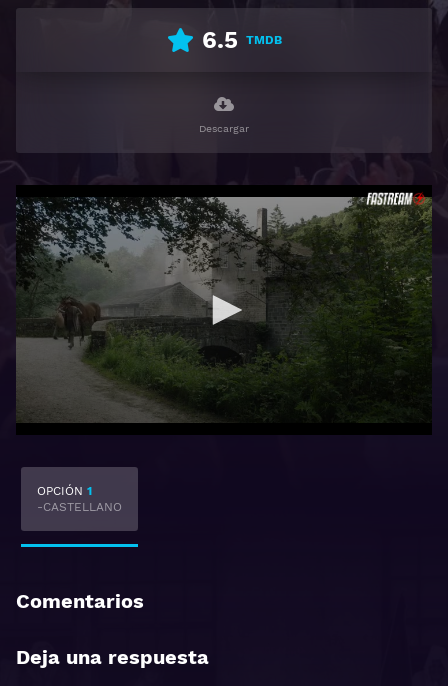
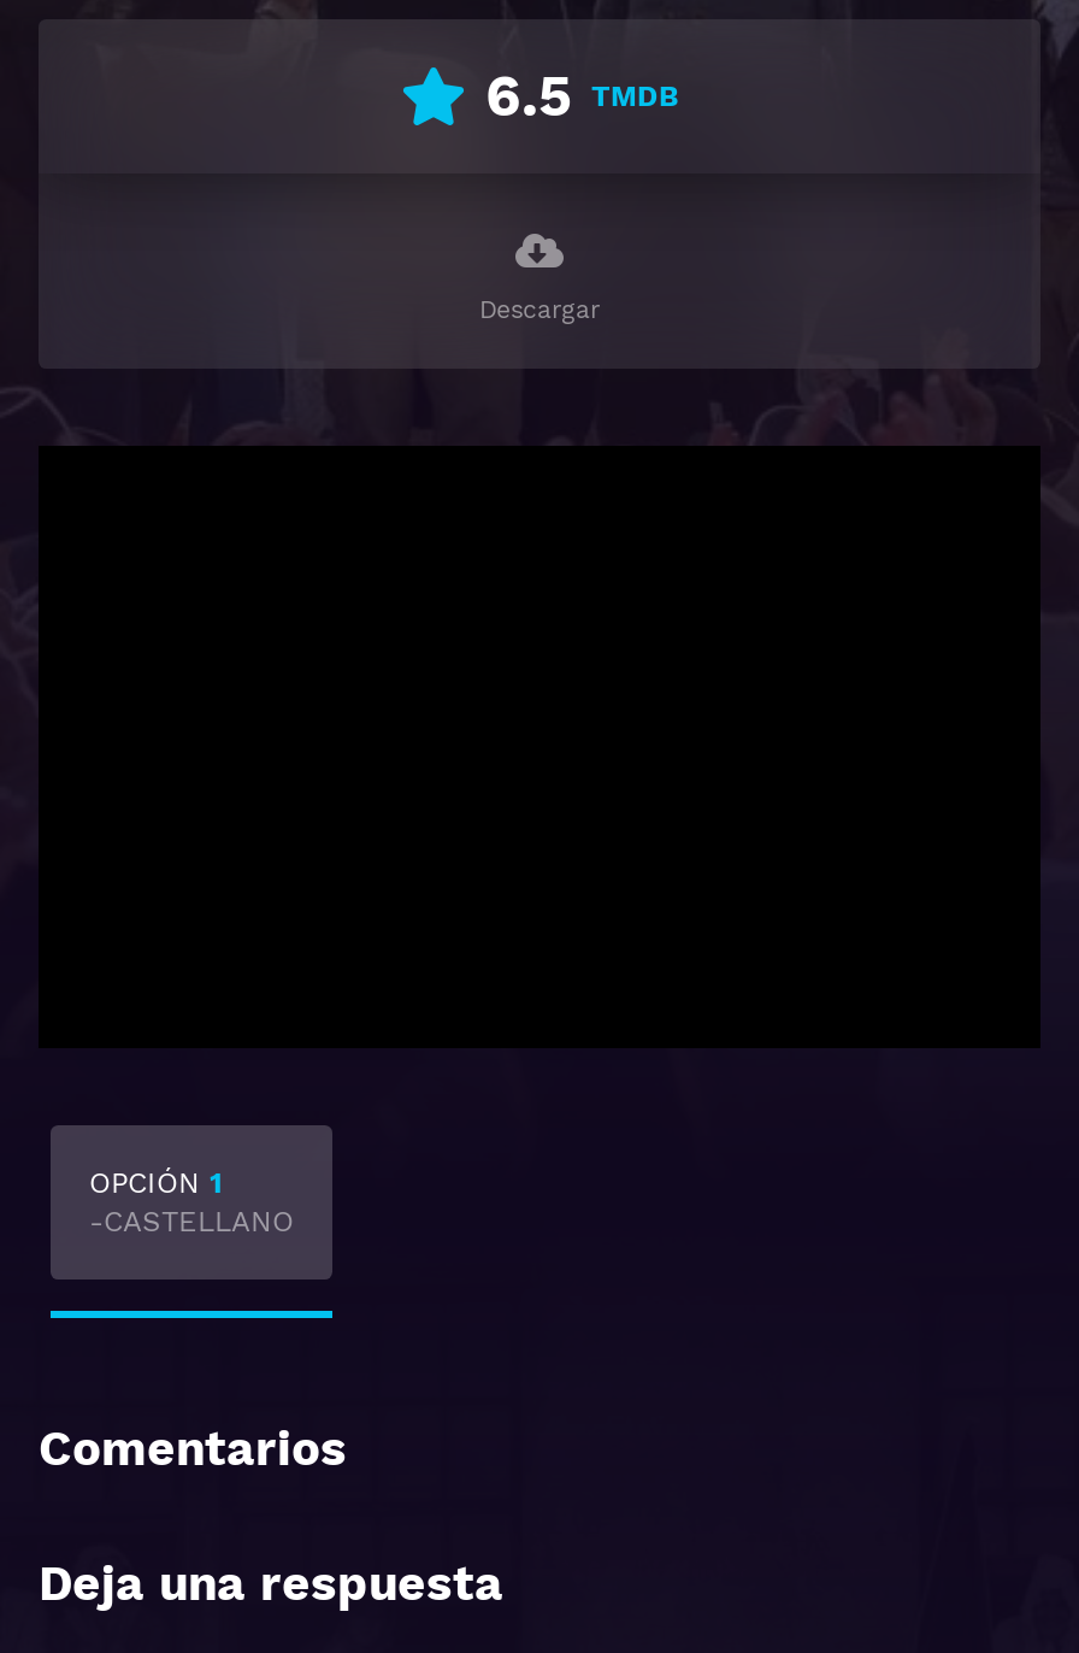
- [image]
